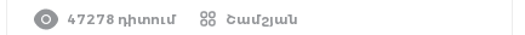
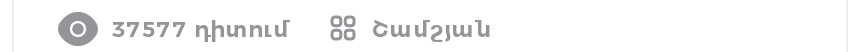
- 47278 դիտում
+ 37577 դիտում
